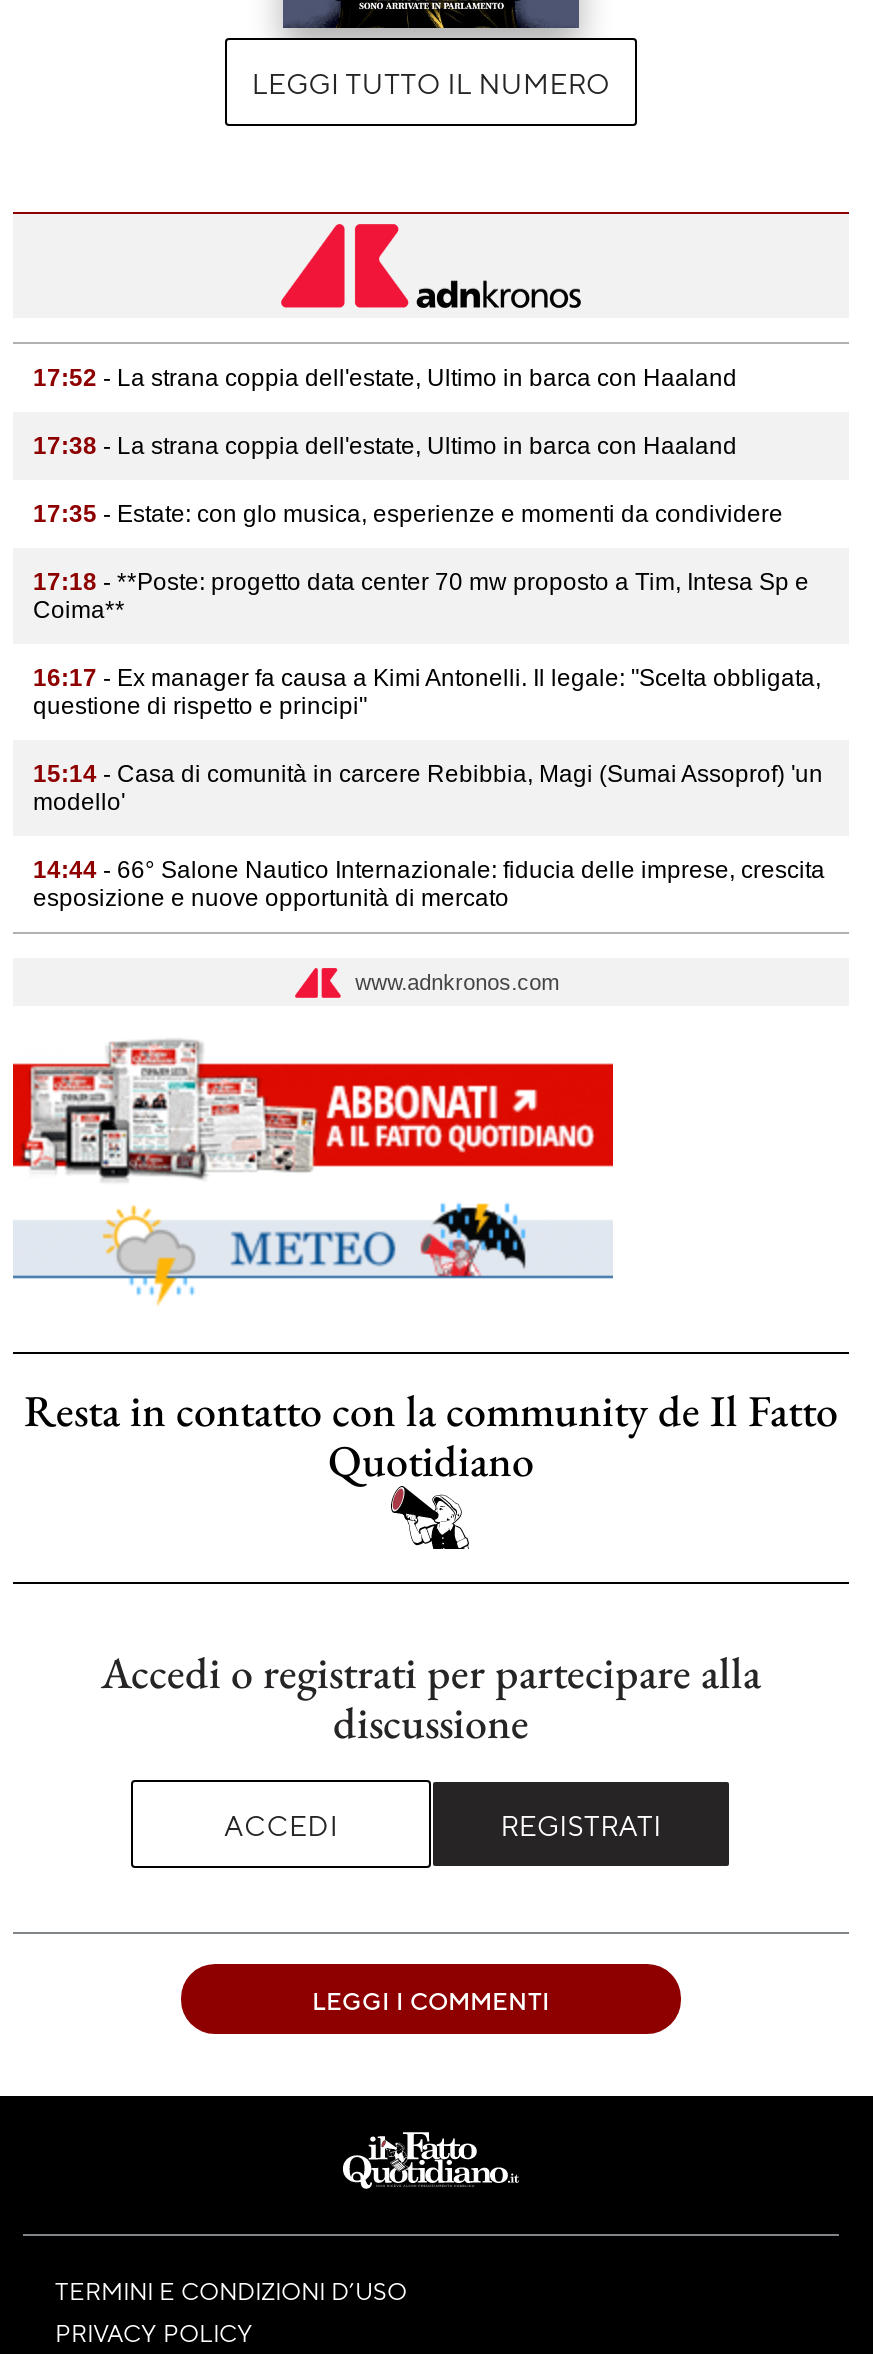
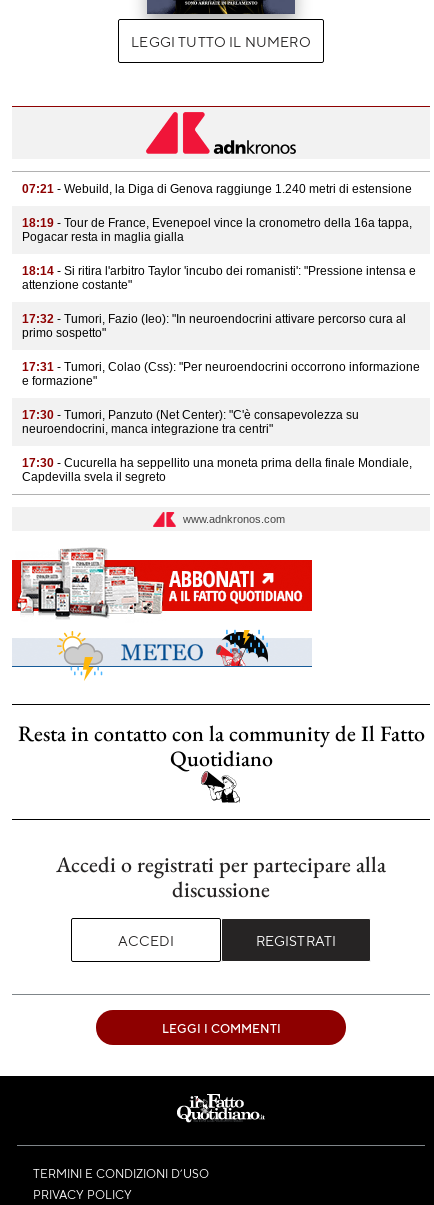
- 17:52 - La strana coppia dell'estate, Ultimo in barca con Haaland
+ 07:21 - Webuild, la Diga di Genova raggiunge 1.240 metri di estensione

- 17:38 - La strana coppia dell'estate, Ultimo in barca con Haaland
+ 18:19 - Tour de France, Evenepoel vince la cronometro della 16a tappa,
+ Pogacar resta in maglia gialla

- 17:35 - Estate: con glo musica, esperienze e momenti da condividere
+ 18:14 - Si ritira l'arbitro Taylor 'incubo dei romanisti': "Pressione intensa e
+ attenzione costante"

- 17:18 - **Poste: progetto data center 70 mw proposto a Tim, Intesa Sp e
- Coima**
+ 17:32 - Tumori, Fazio (Ieo): "In neuroendocrini attivare percorso cura al
+ primo sospetto"

- 16:17 - Ex manager fa causa a Kimi Antonelli. Il legale: "Scelta obbligata,
- questione di rispetto e principi"
+ 17:31 - Tumori, Colao (Css): "Per neuroendocrini occorrono informazione
+ e formazione"

- 15:14 - Casa di comunità in carcere Rebibbia, Magi (Sumai Assoprof) 'un
- modello'
+ 17:30 - Tumori, Panzuto (Net Center): "C'è consapevolezza su
+ neuroendocrini, manca integrazione tra centri"

- 14:44 - 66° Salone Nautico Internazionale: fiducia delle imprese, crescita
- esposizione e nuove opportunità di mercato
+ 17:30 - Cucurella ha seppellito una moneta prima della finale Mondiale,
+ Capdevilla svela il segreto
